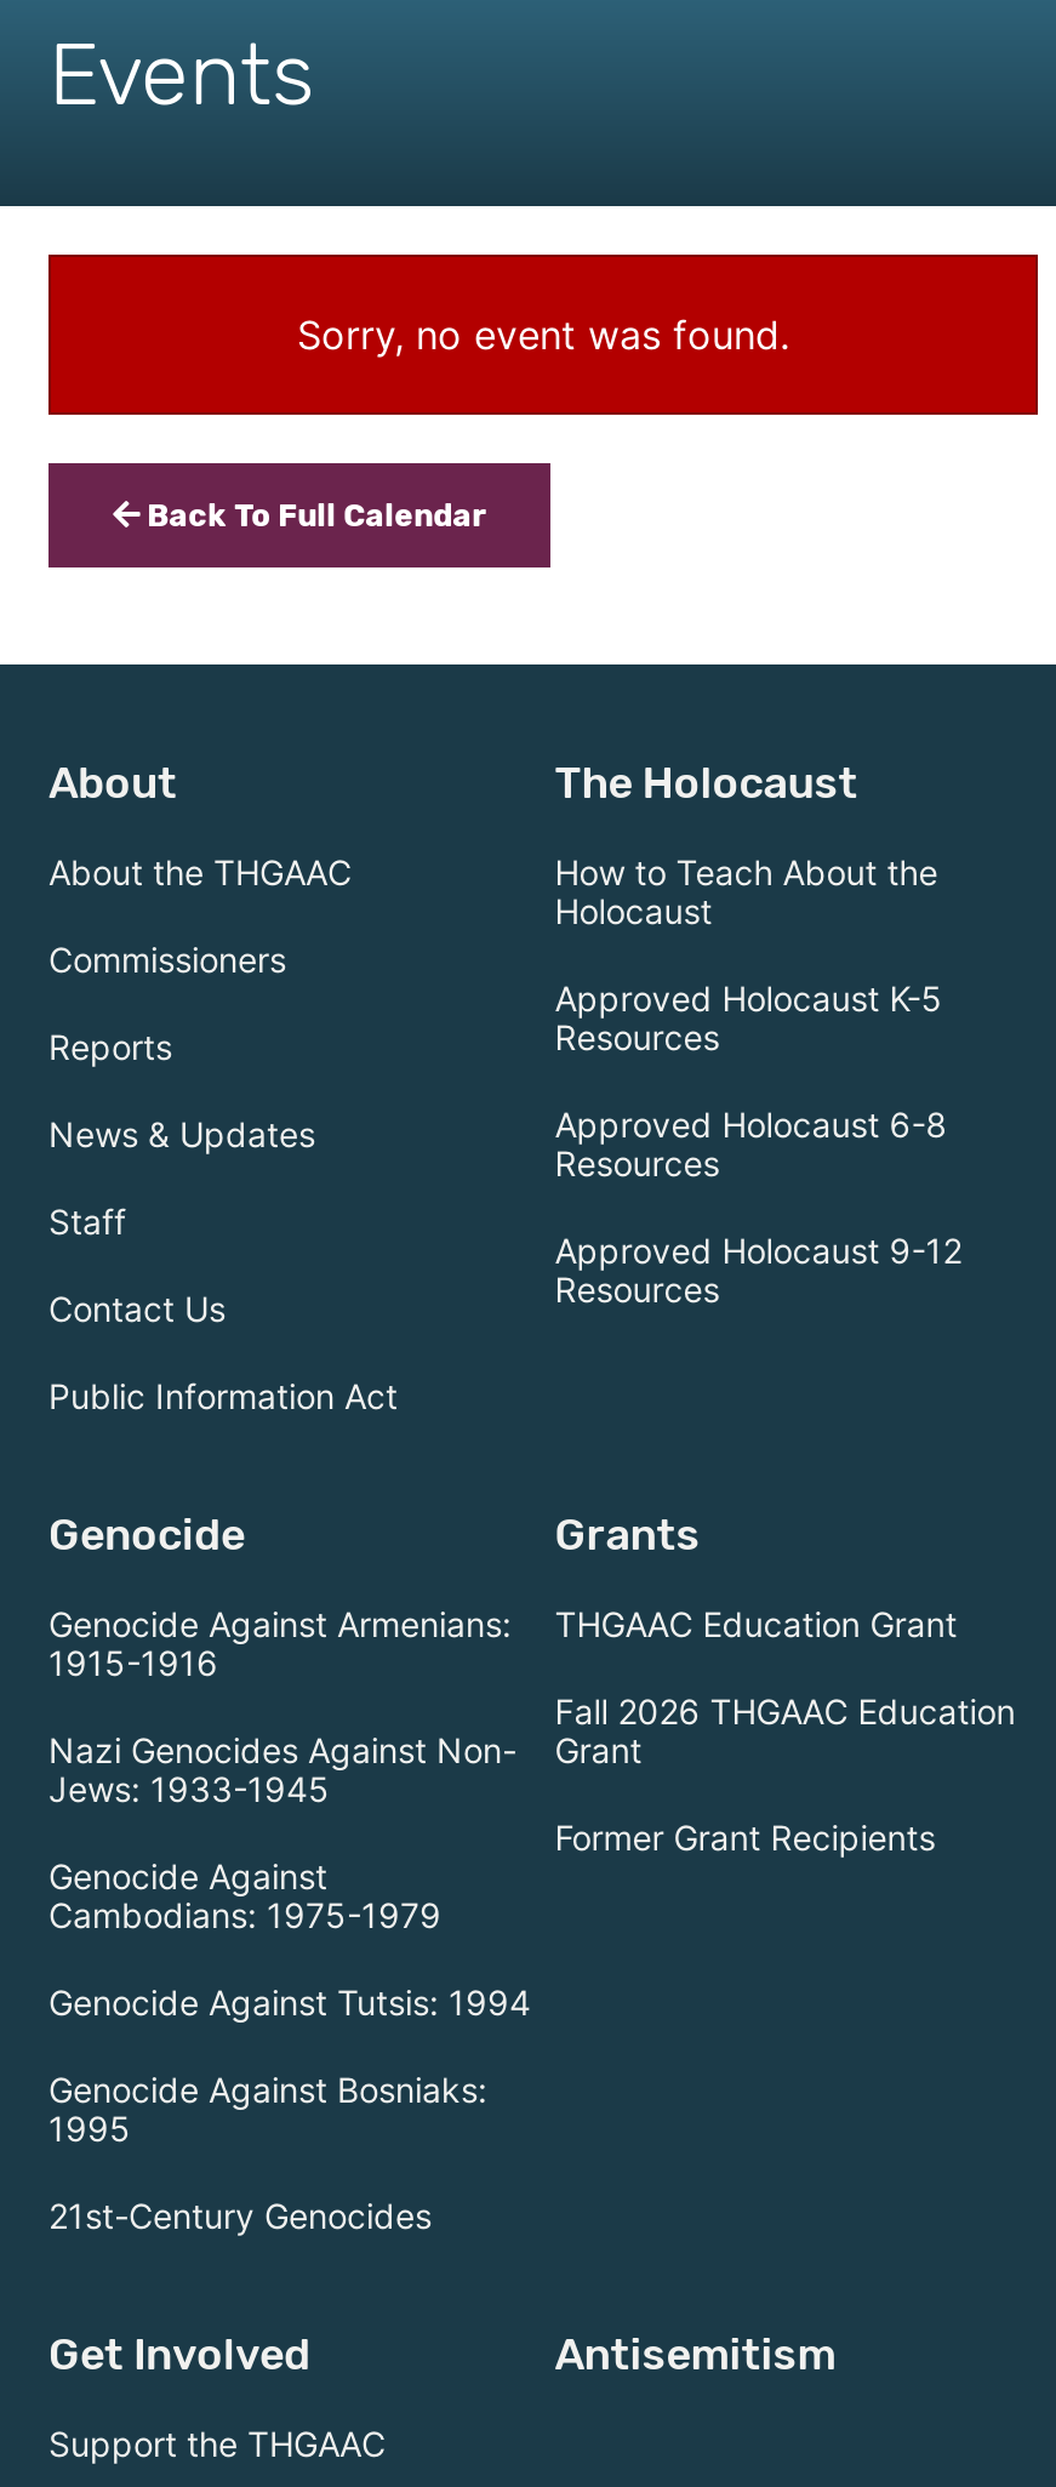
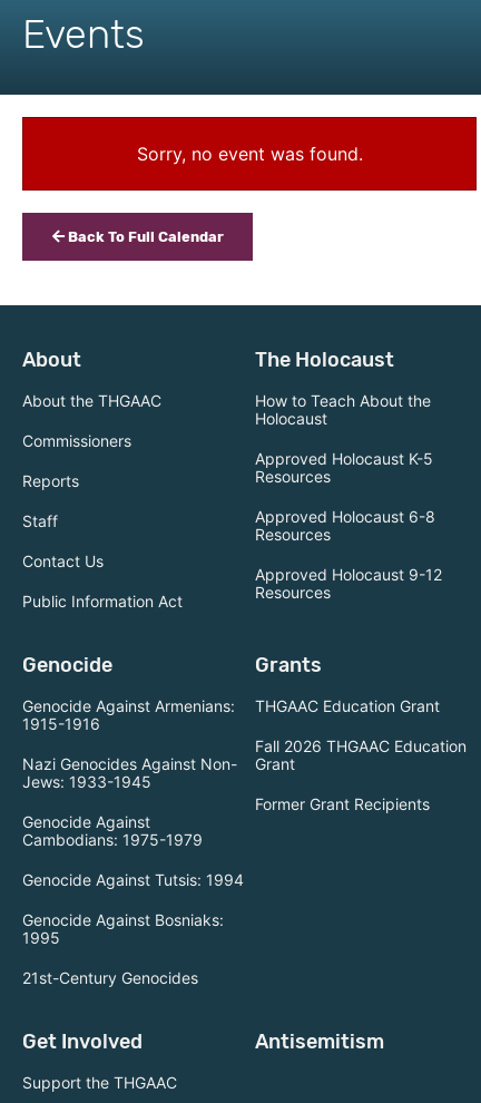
- News & Updates
